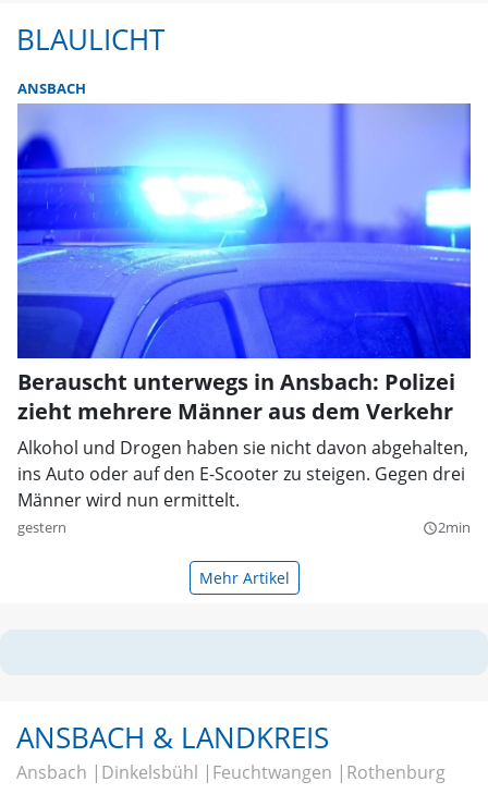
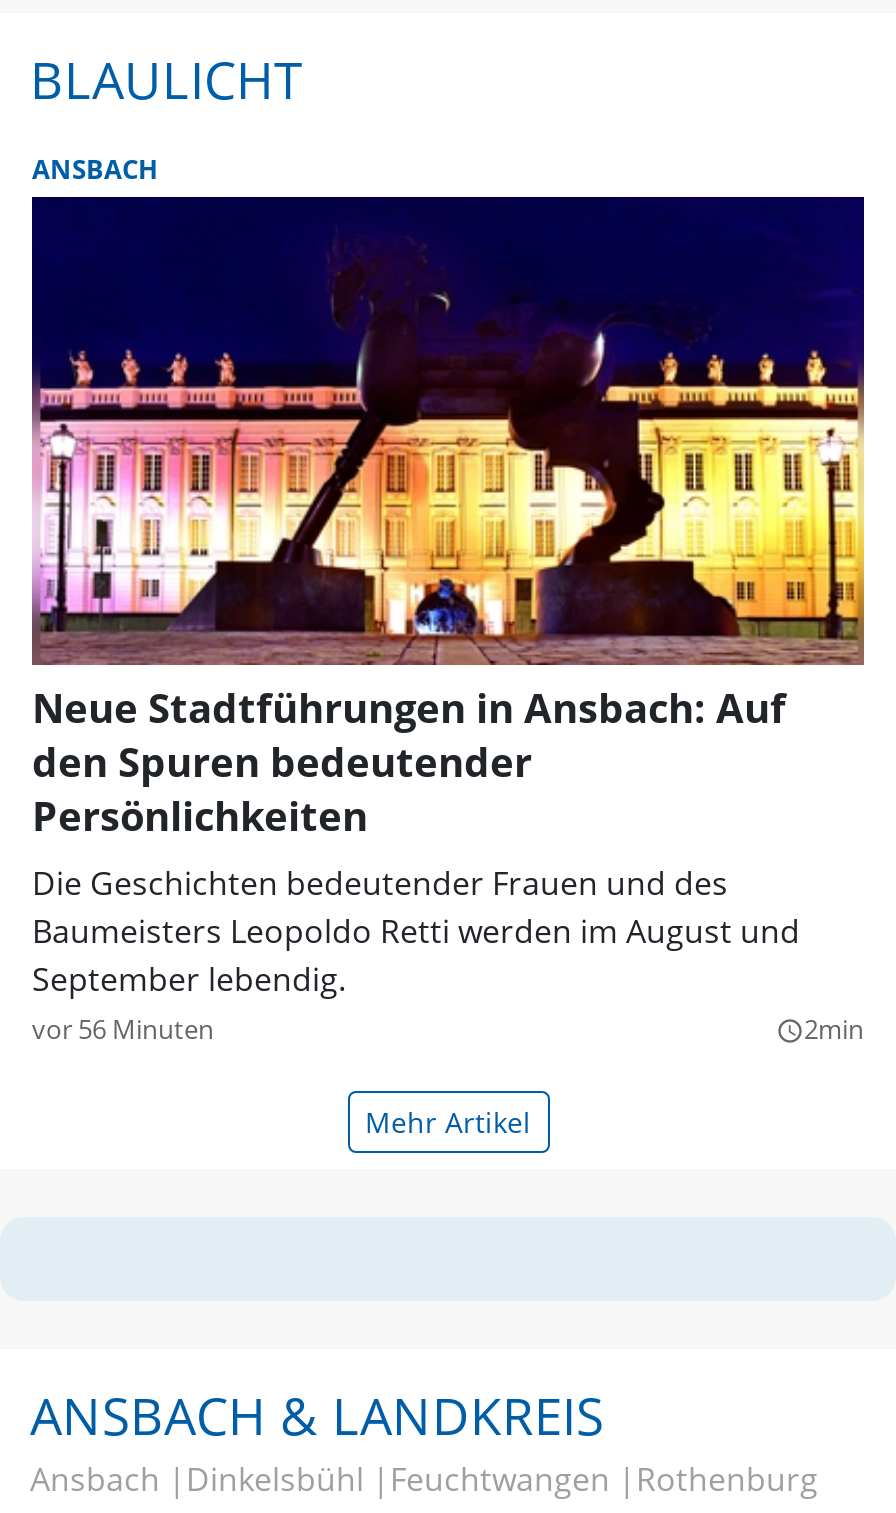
- [image]
- Berauscht unterwegs in Ansbach: Polizei
- zieht mehrere Männer aus dem Verkehr
- Alkohol und Drogen haben sie nicht davon abgehalten,
- ins Auto oder auf den E-Scooter zu steigen. Gegen drei
- Männer wird nun ermittelt.
- gestern
+ [image]
+ Neue Stadtführungen in Ansbach: Auf
+ den Spuren bedeutender
+ Persönlichkeiten
+ Die Geschichten bedeutender Frauen und des
+ Baumeisters Leopoldo Retti werden im August und
+ September lebendig.
+ vor 56 Minuten
